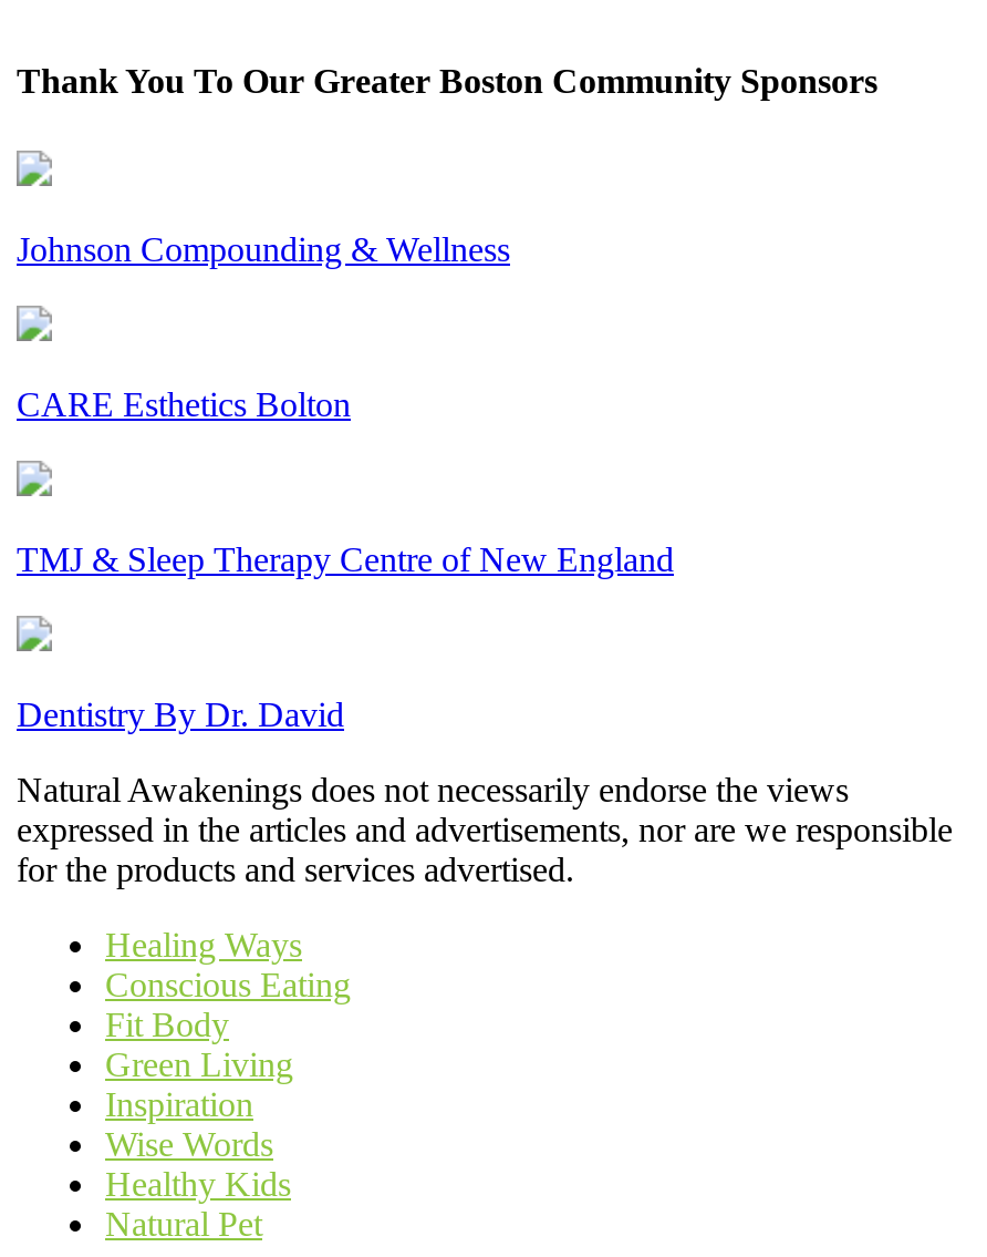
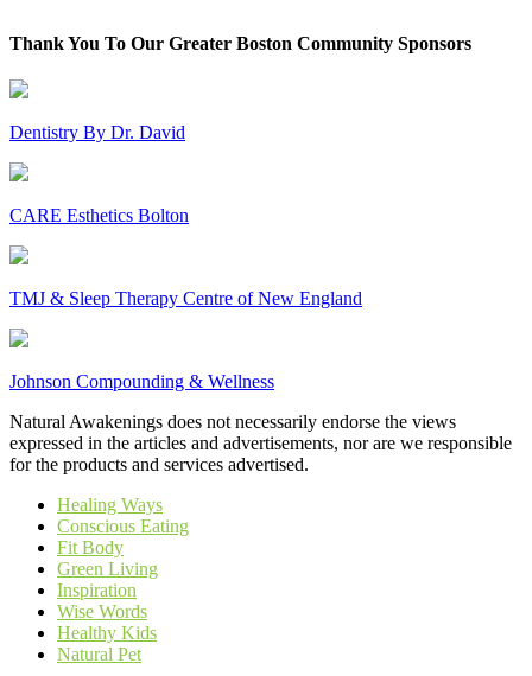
moved down: Johnson Compounding & Wellness

moved up: Dentistry By Dr. David
